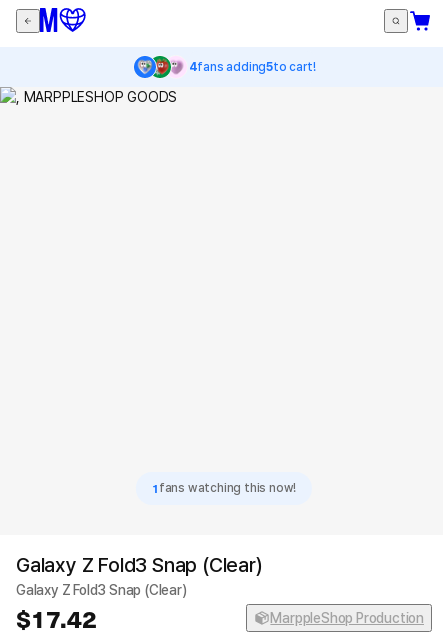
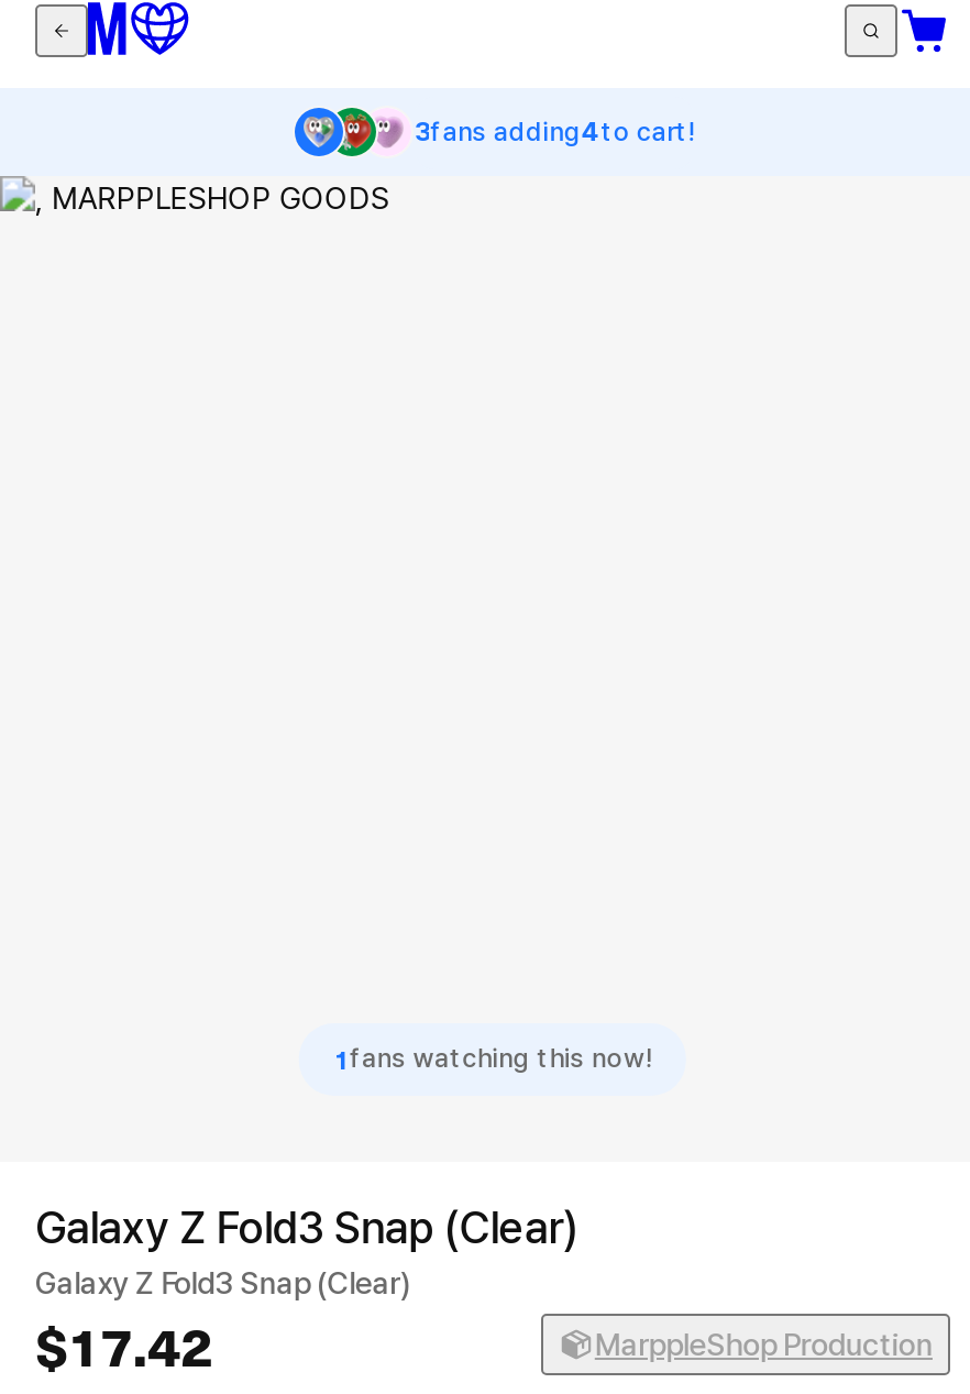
- 4fans adding5to cart!
+ 3fans adding4to cart!
